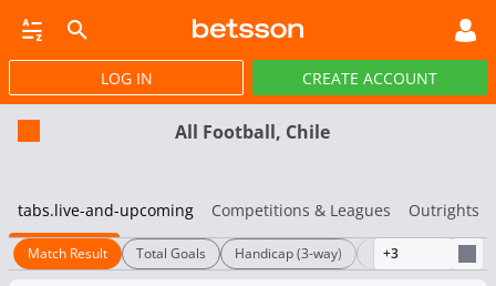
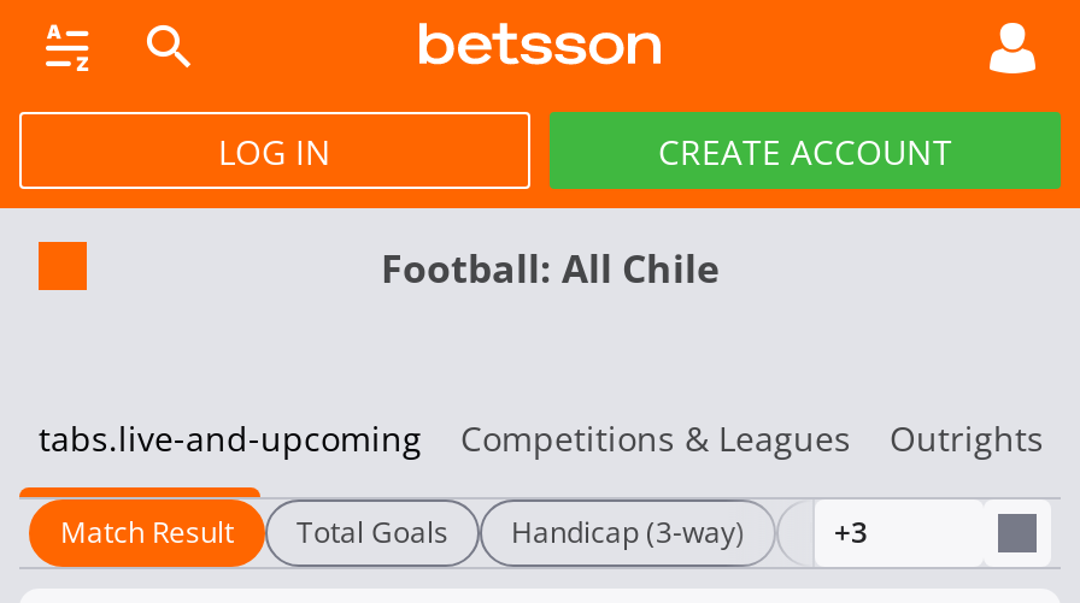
- All Football, Chile
+ Football: All Chile
